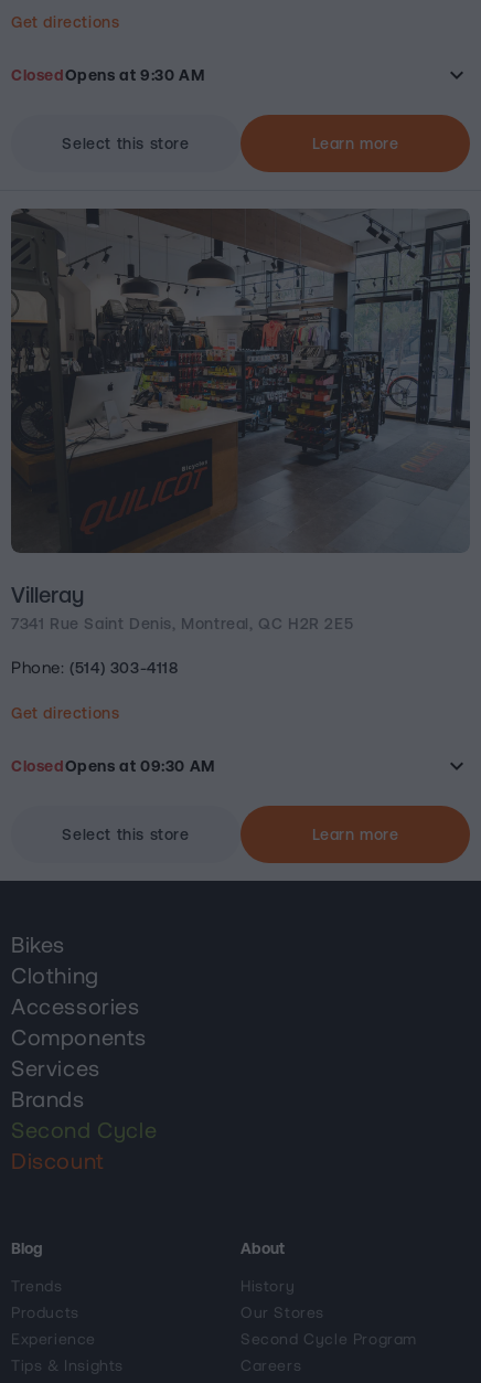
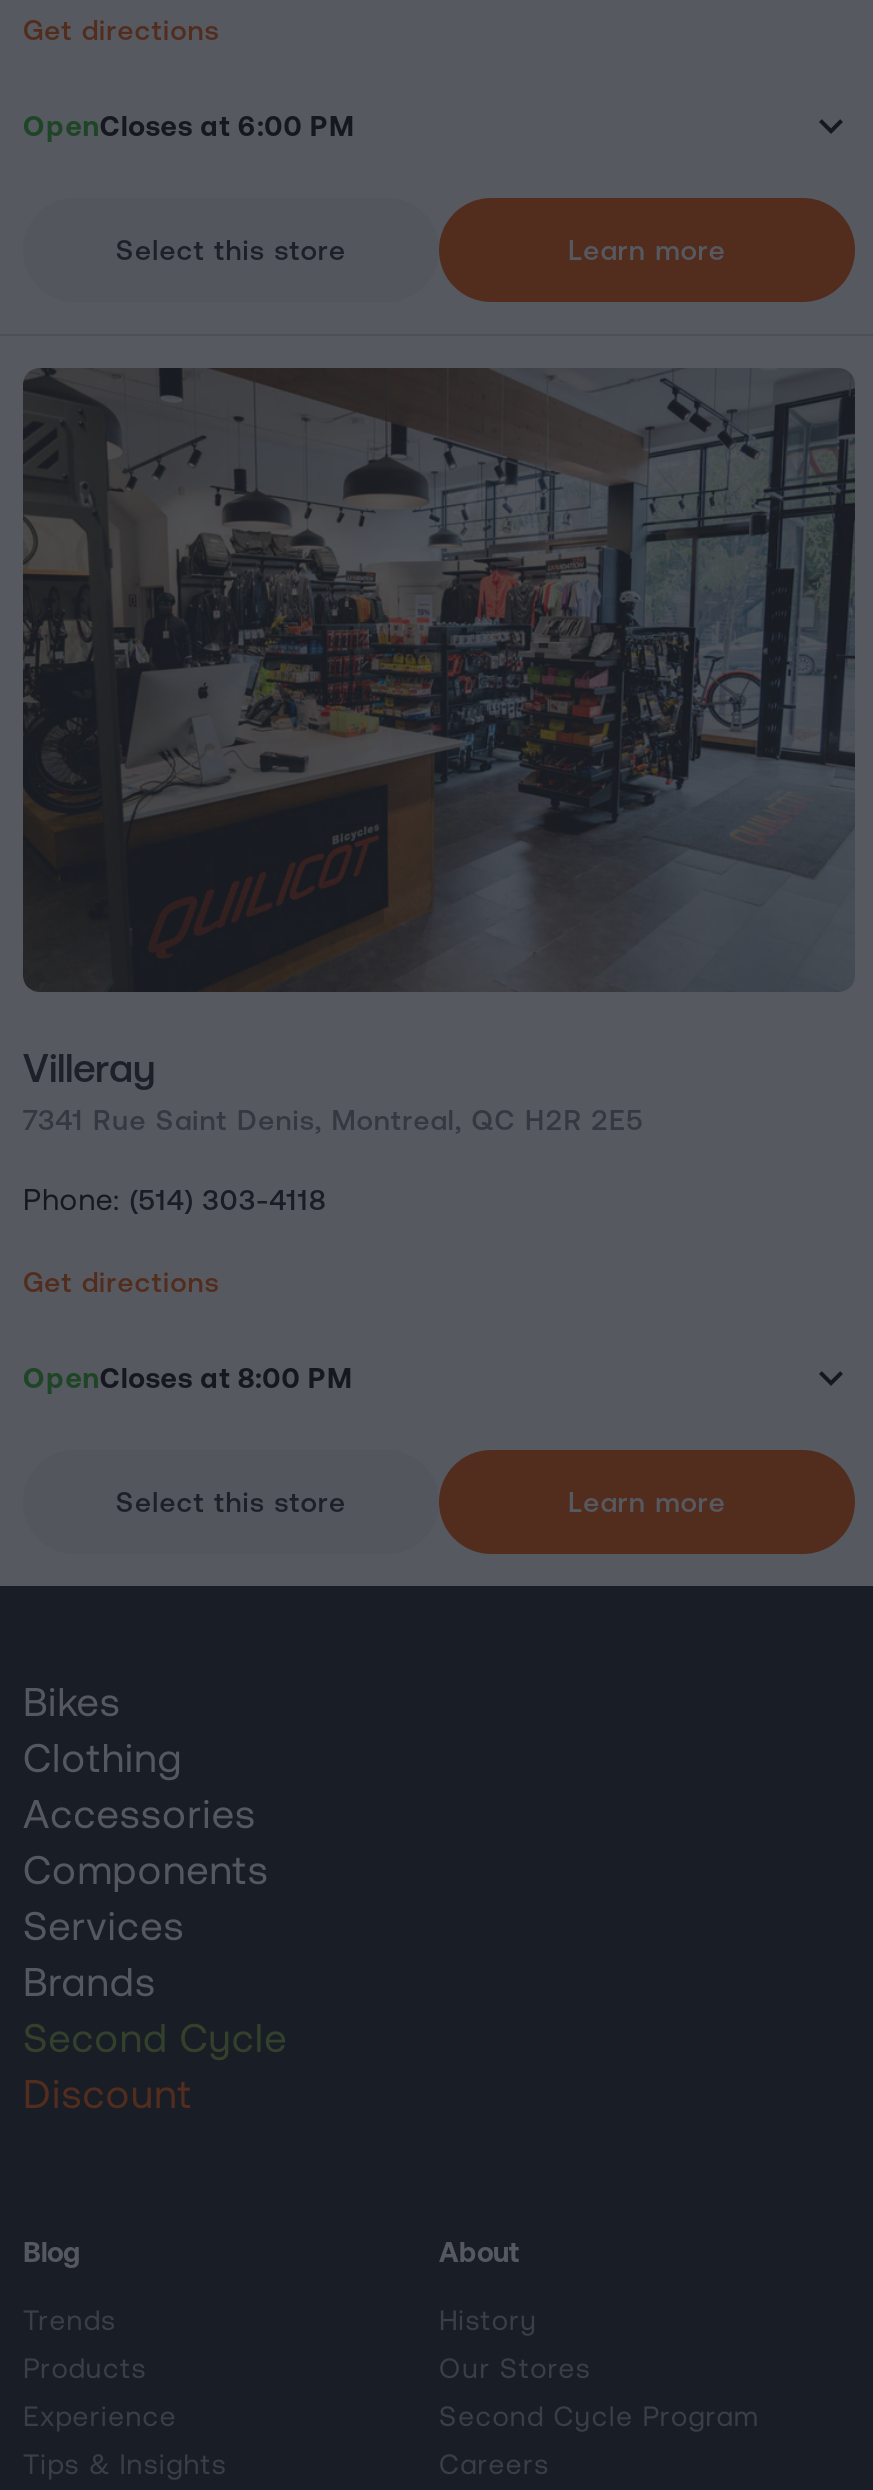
- ClosedOpens at 9:30 AM
+ OpenCloses at 6:00 PM

- ClosedOpens at 09:30 AM
+ OpenCloses at 8:00 PM
